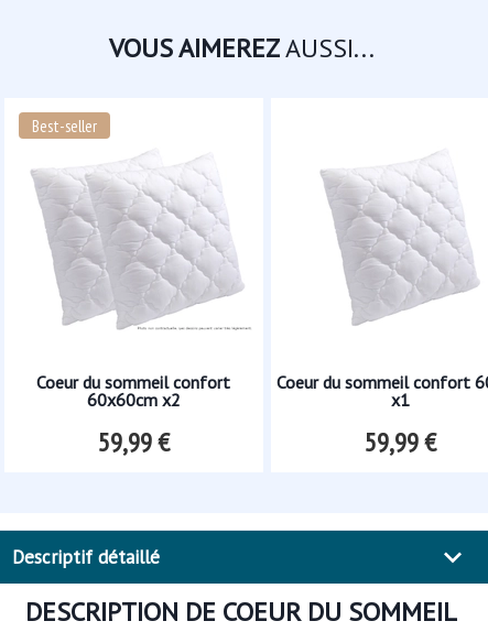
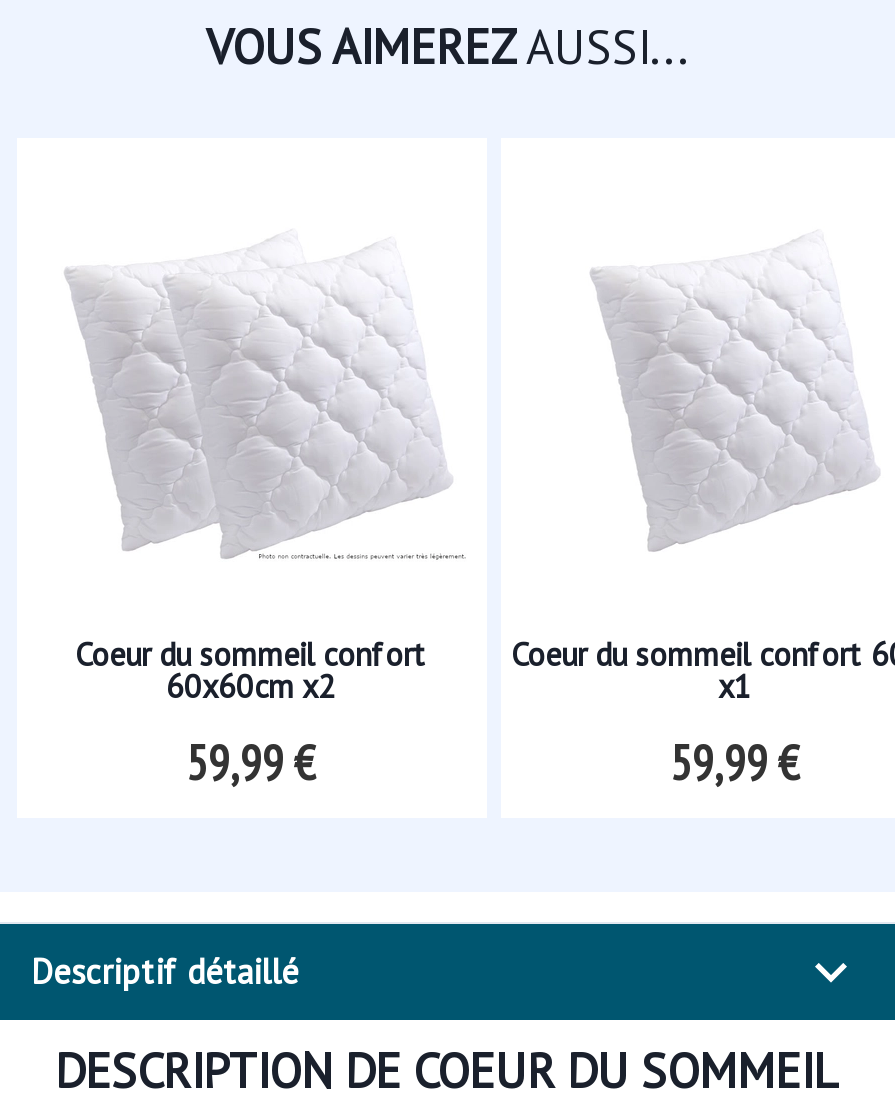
- Best-seller
